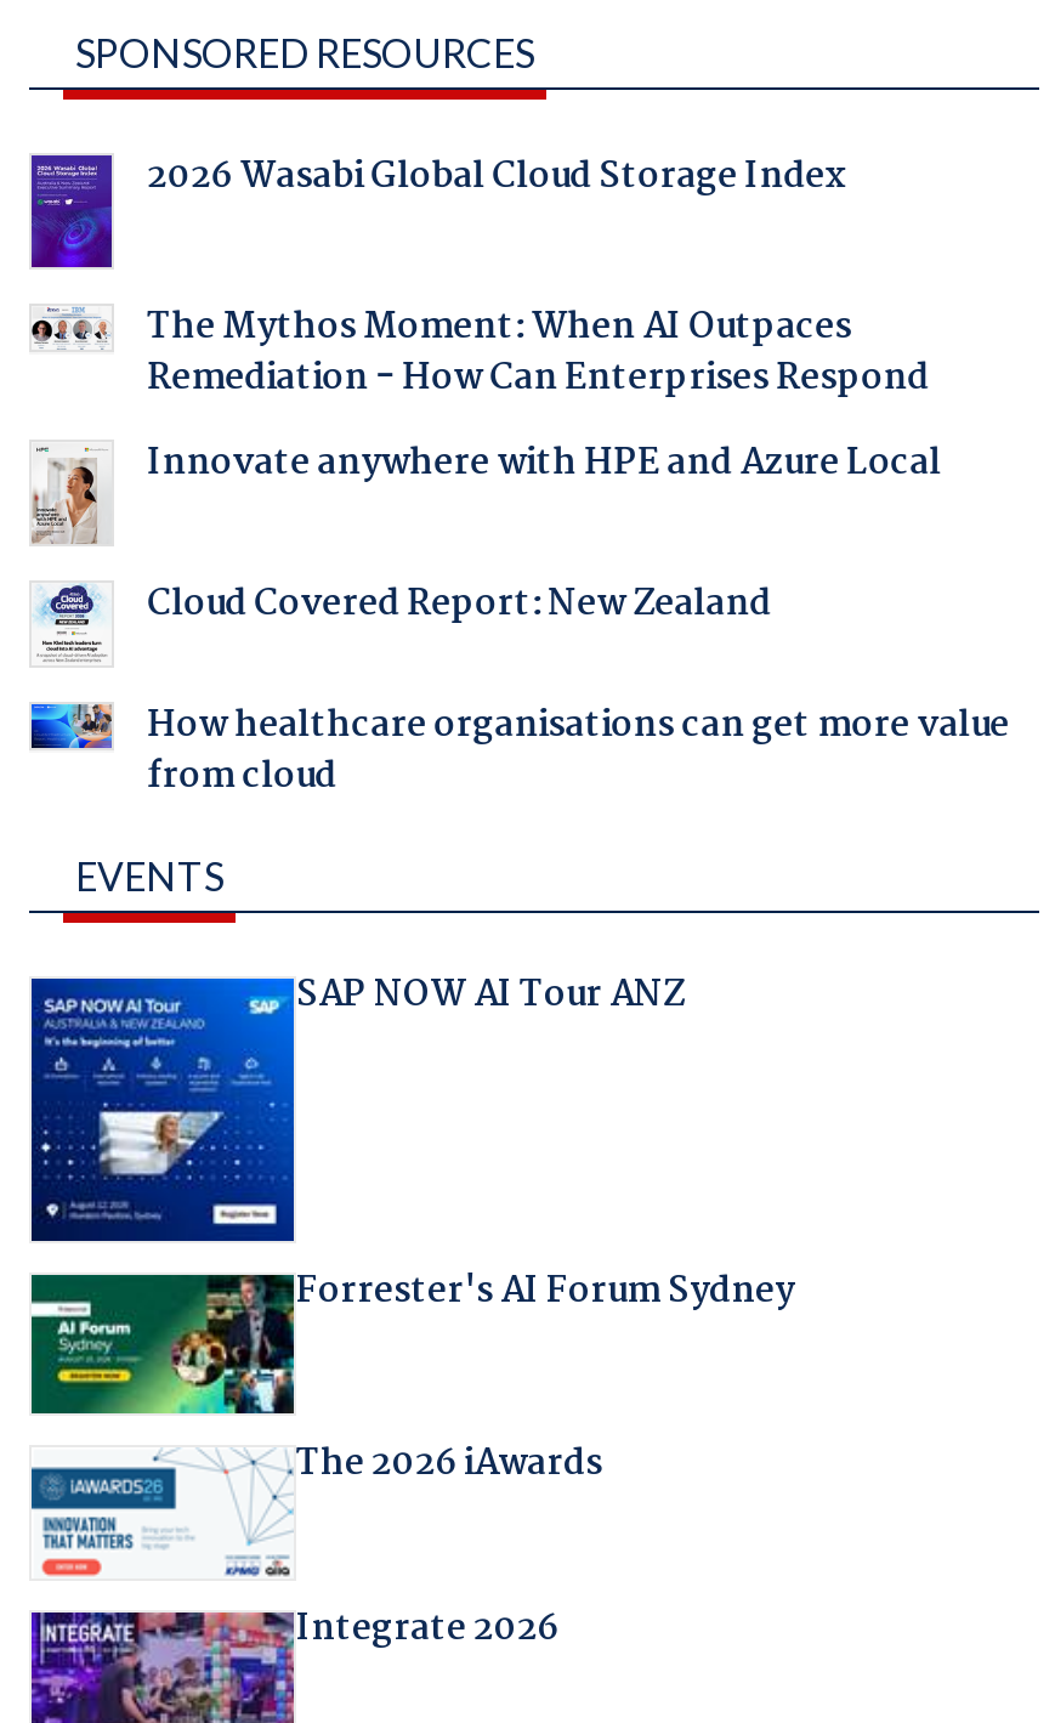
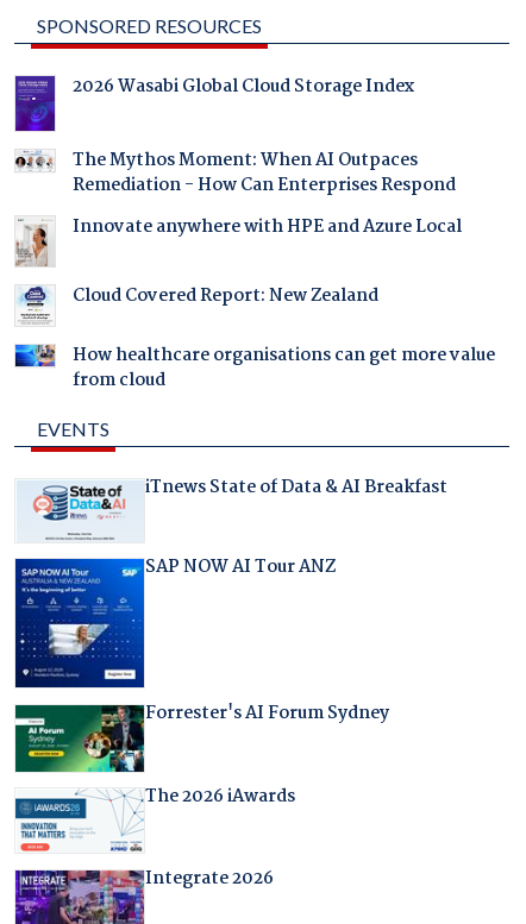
+ [image]
+ iTnews State of Data & AI Breakfast
